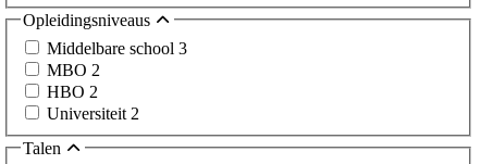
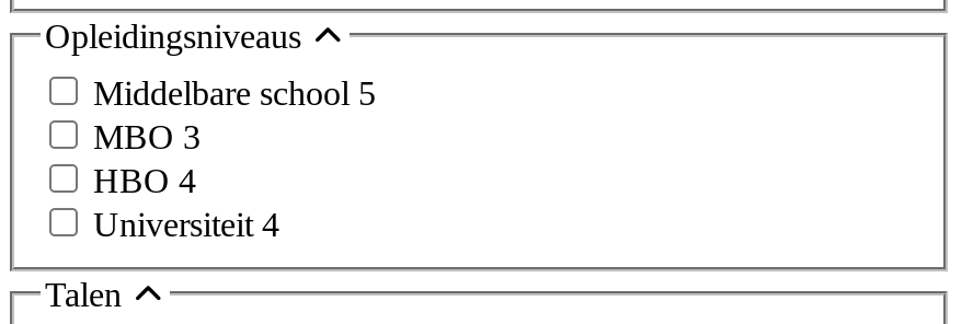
- Middelbare school 3
+ Middelbare school 5

- MBO 2
+ MBO 3

- HBO 2
+ HBO 4

- Universiteit 2
+ Universiteit 4
